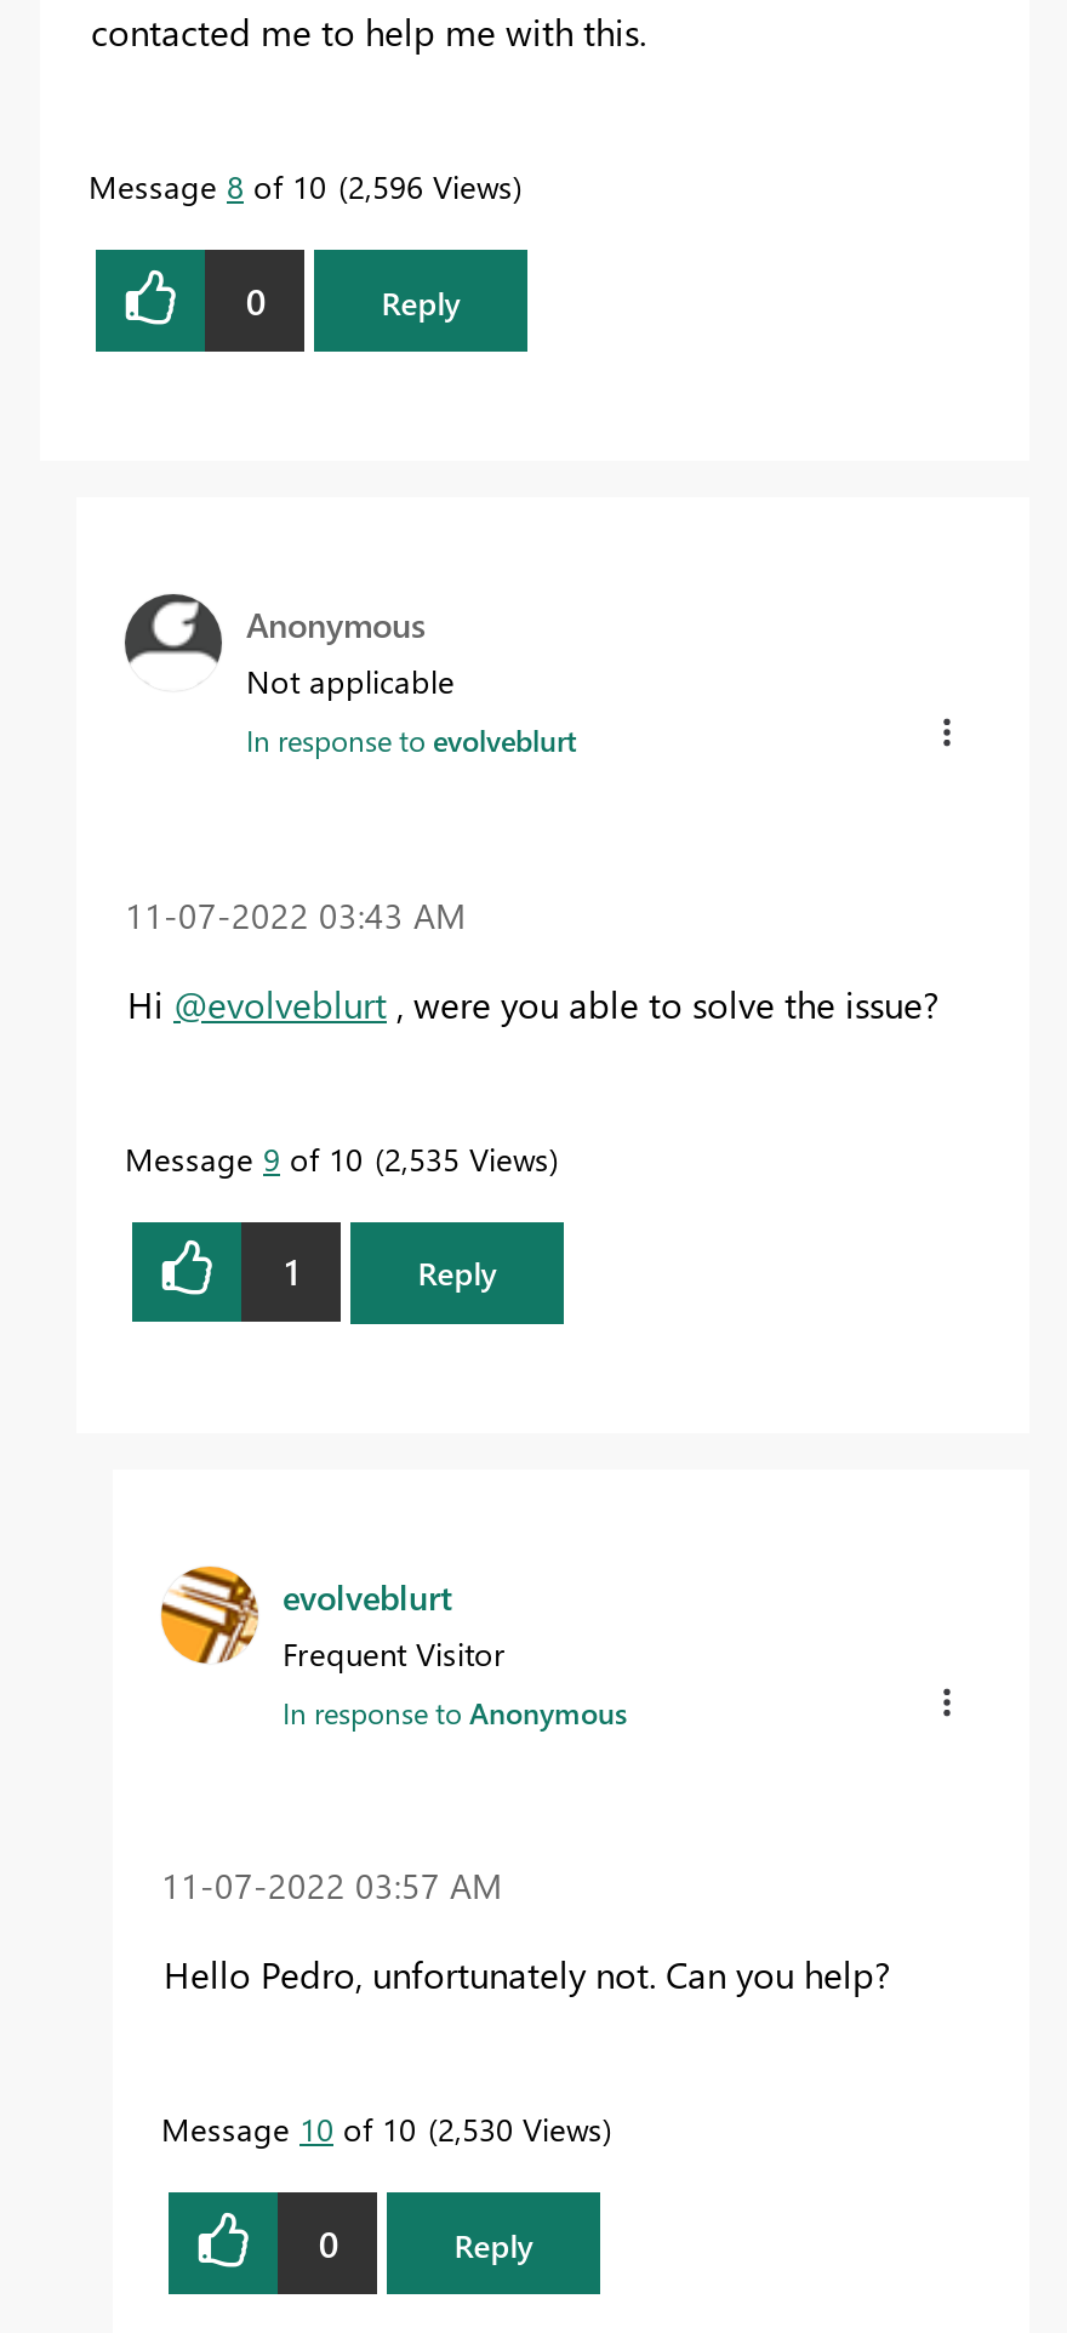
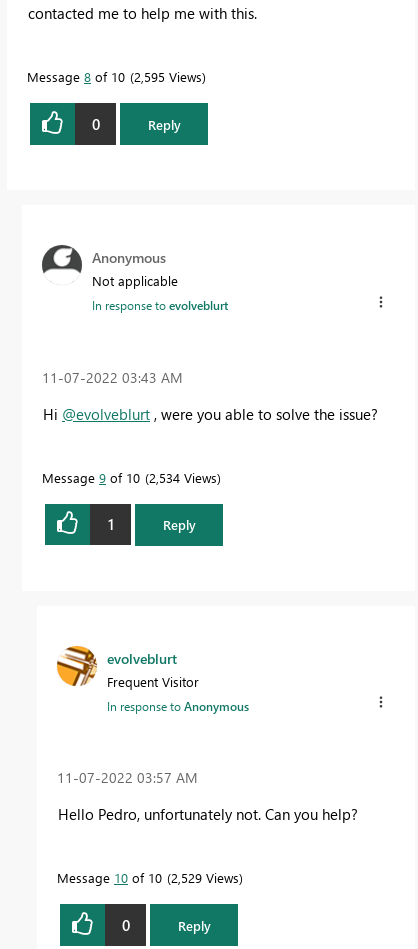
- Message 8 of 10 2,596 Views
+ Message 8 of 10 2,595 Views

- Message 9 of 10 2,535 Views
+ Message 9 of 10 2,534 Views

- Message 10 of 10 2,530 Views
+ Message 10 of 10 2,529 Views
